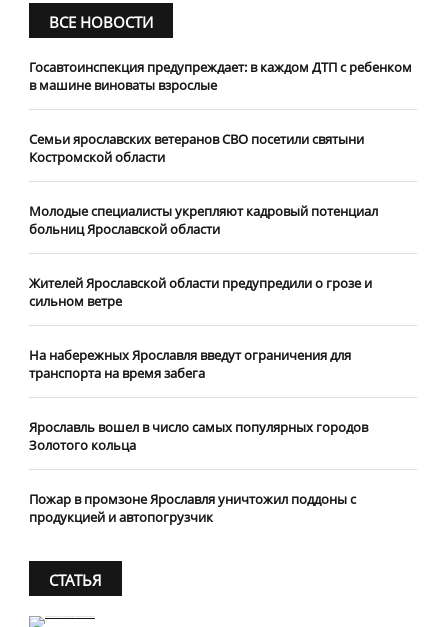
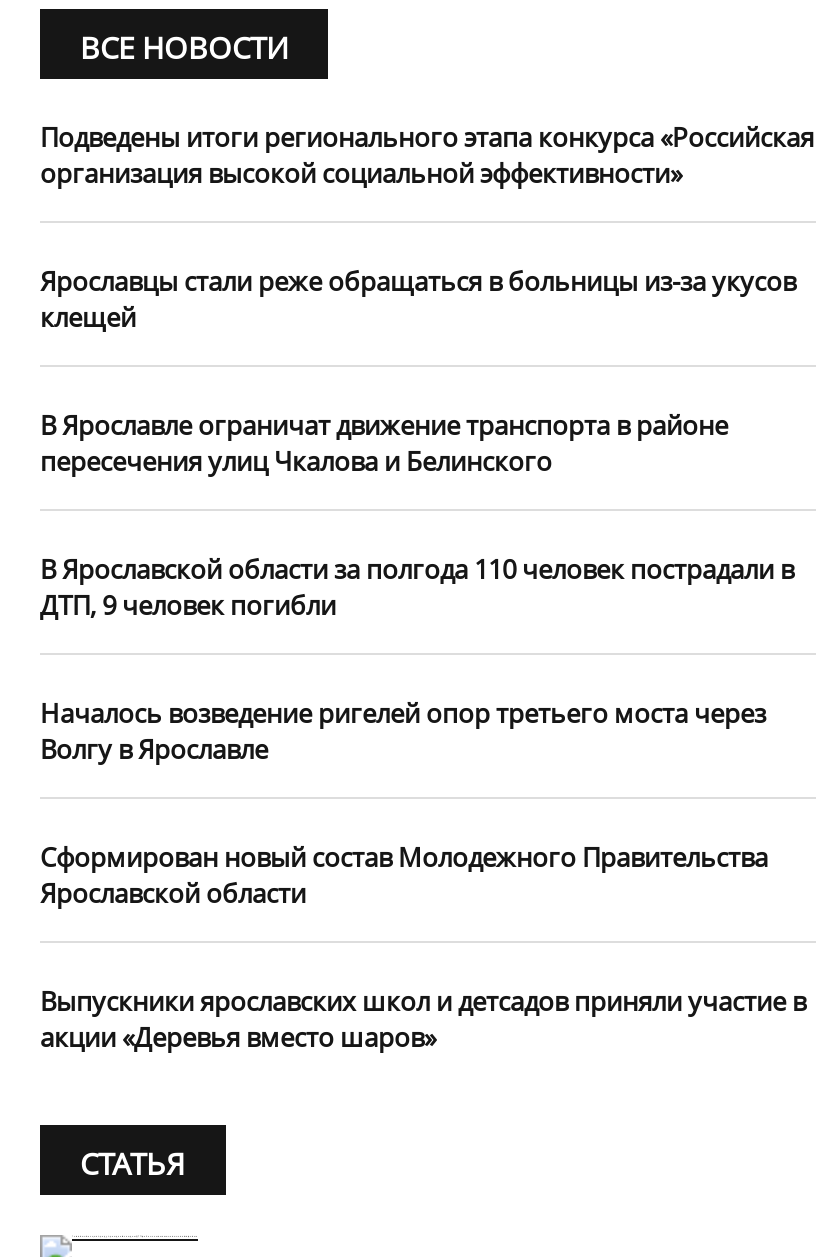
- Госавтоинспекция предупреждает: в каждом ДТП с ребенком
- в машине виноваты взрослые
+ Подведены итоги регионального этапа конкурса «Российская
+ организация высокой социальной эффективности»

- Семьи ярославских ветеранов СВО посетили святыни
- Костромской области
+ Ярославцы стали реже обращаться в больницы из-за укусов
+ клещей

- Молодые специалисты укрепляют кадровый потенциал
- больниц Ярославской области
+ В Ярославле ограничат движение транспорта в районе
+ пересечения улиц Чкалова и Белинского

- Жителей Ярославской области предупредили о грозе и
- сильном ветре
+ В Ярославской области за полгода 110 человек пострадали в
+ ДТП, 9 человек погибли

- На набережных Ярославля введут ограничения для
- транспорта на время забега
+ Началось возведение ригелей опор третьего моста через
+ Волгу в Ярославле

- Ярославль вошел в число самых популярных городов
- Золотого кольца
+ Сформирован новый состав Молодежного Правительства
+ Ярославской области

- Пожар в промзоне Ярославля уничтожил поддоны с
- продукцией и автопогрузчик
+ Выпускники ярославских школ и детсадов приняли участие в
+ акции «Деревья вместо шаров»
